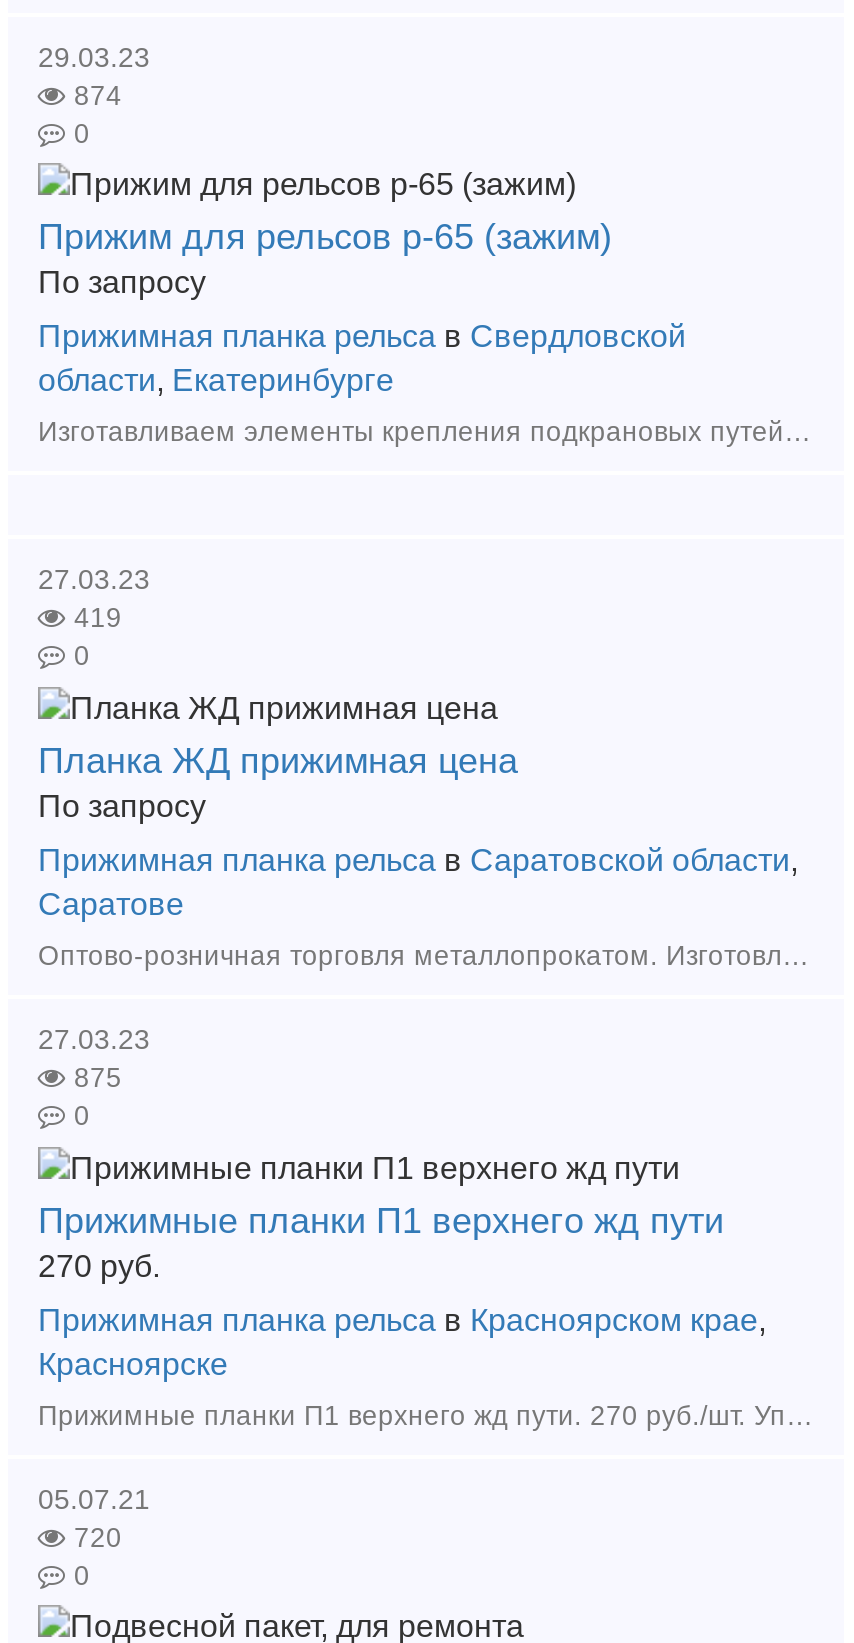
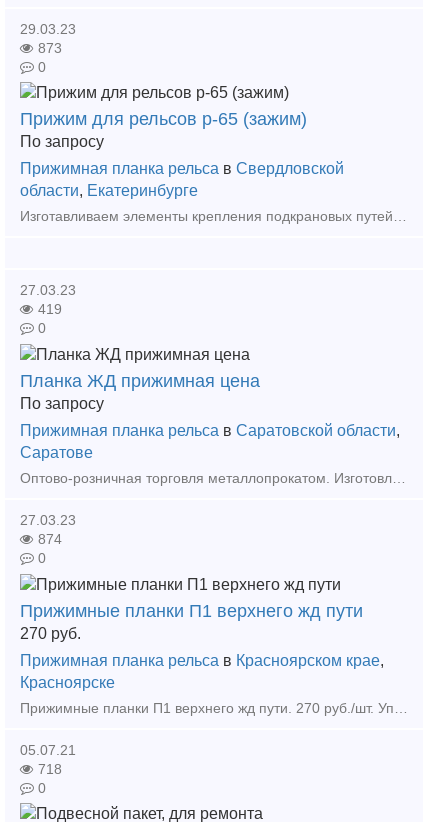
- 874
+ 873

- 875
+ 874

- 720
+ 718
